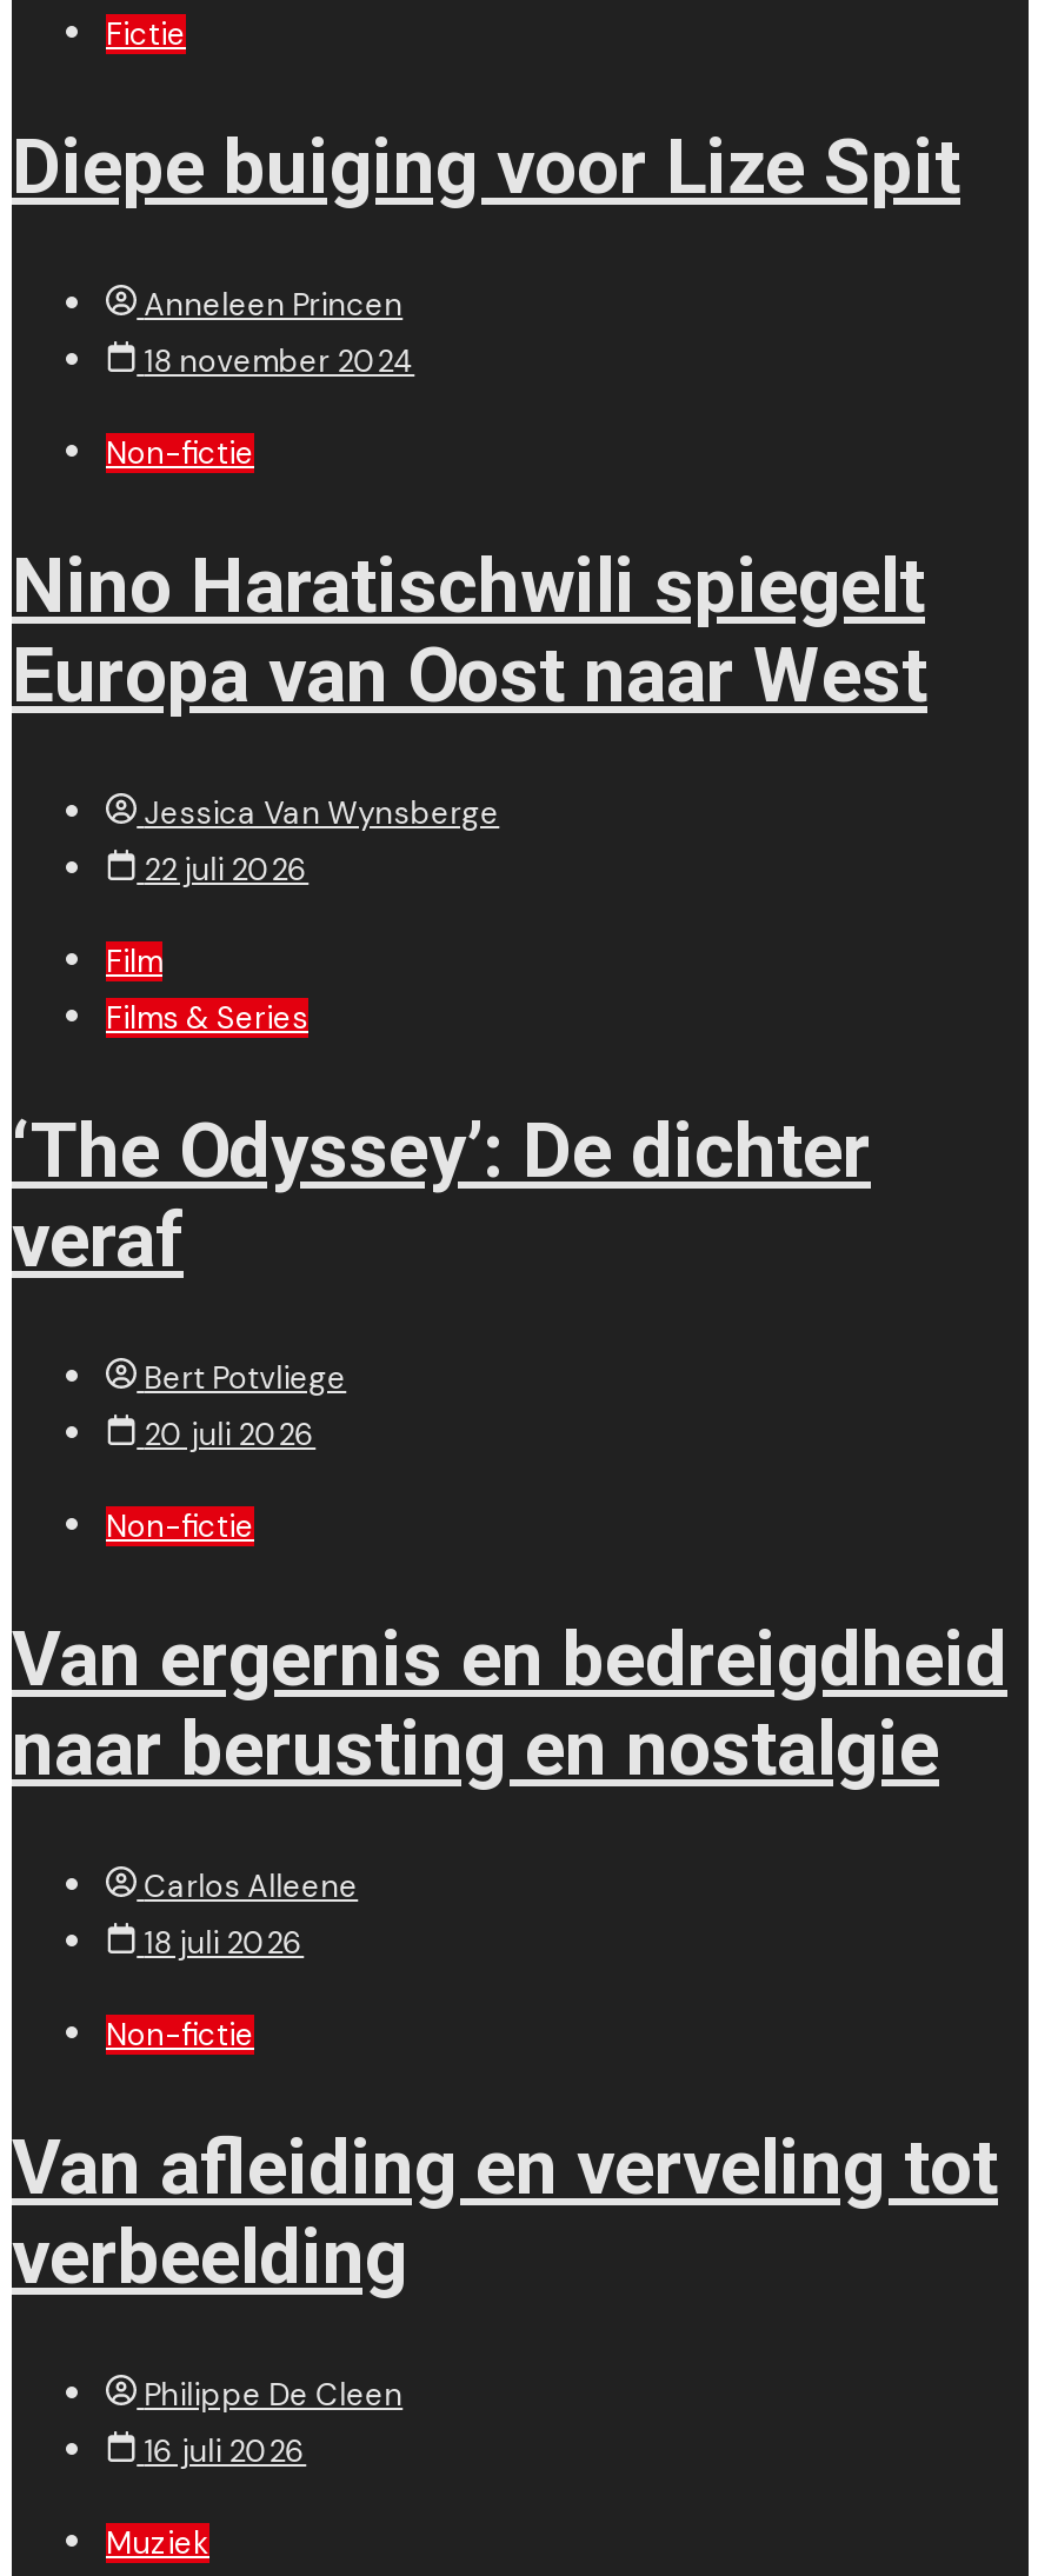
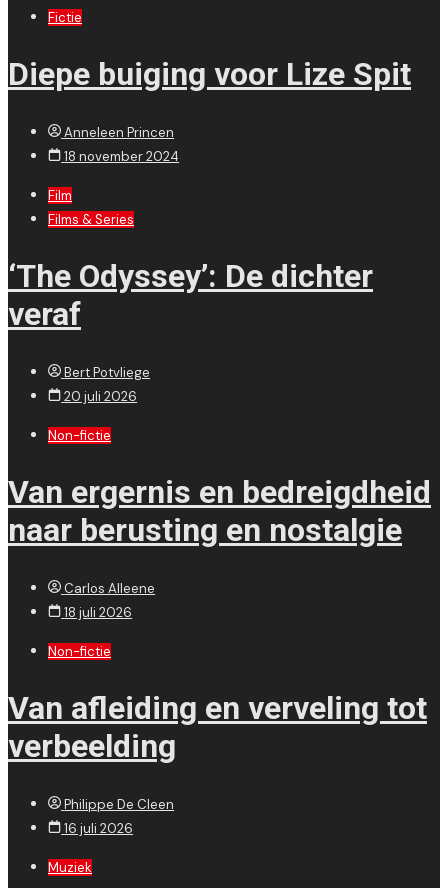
- Non-fictie
- Nino Haratischwili spiegelt
- Europa van Oost naar West
- Jessica Van Wynsberge
- 22 juli 2026
